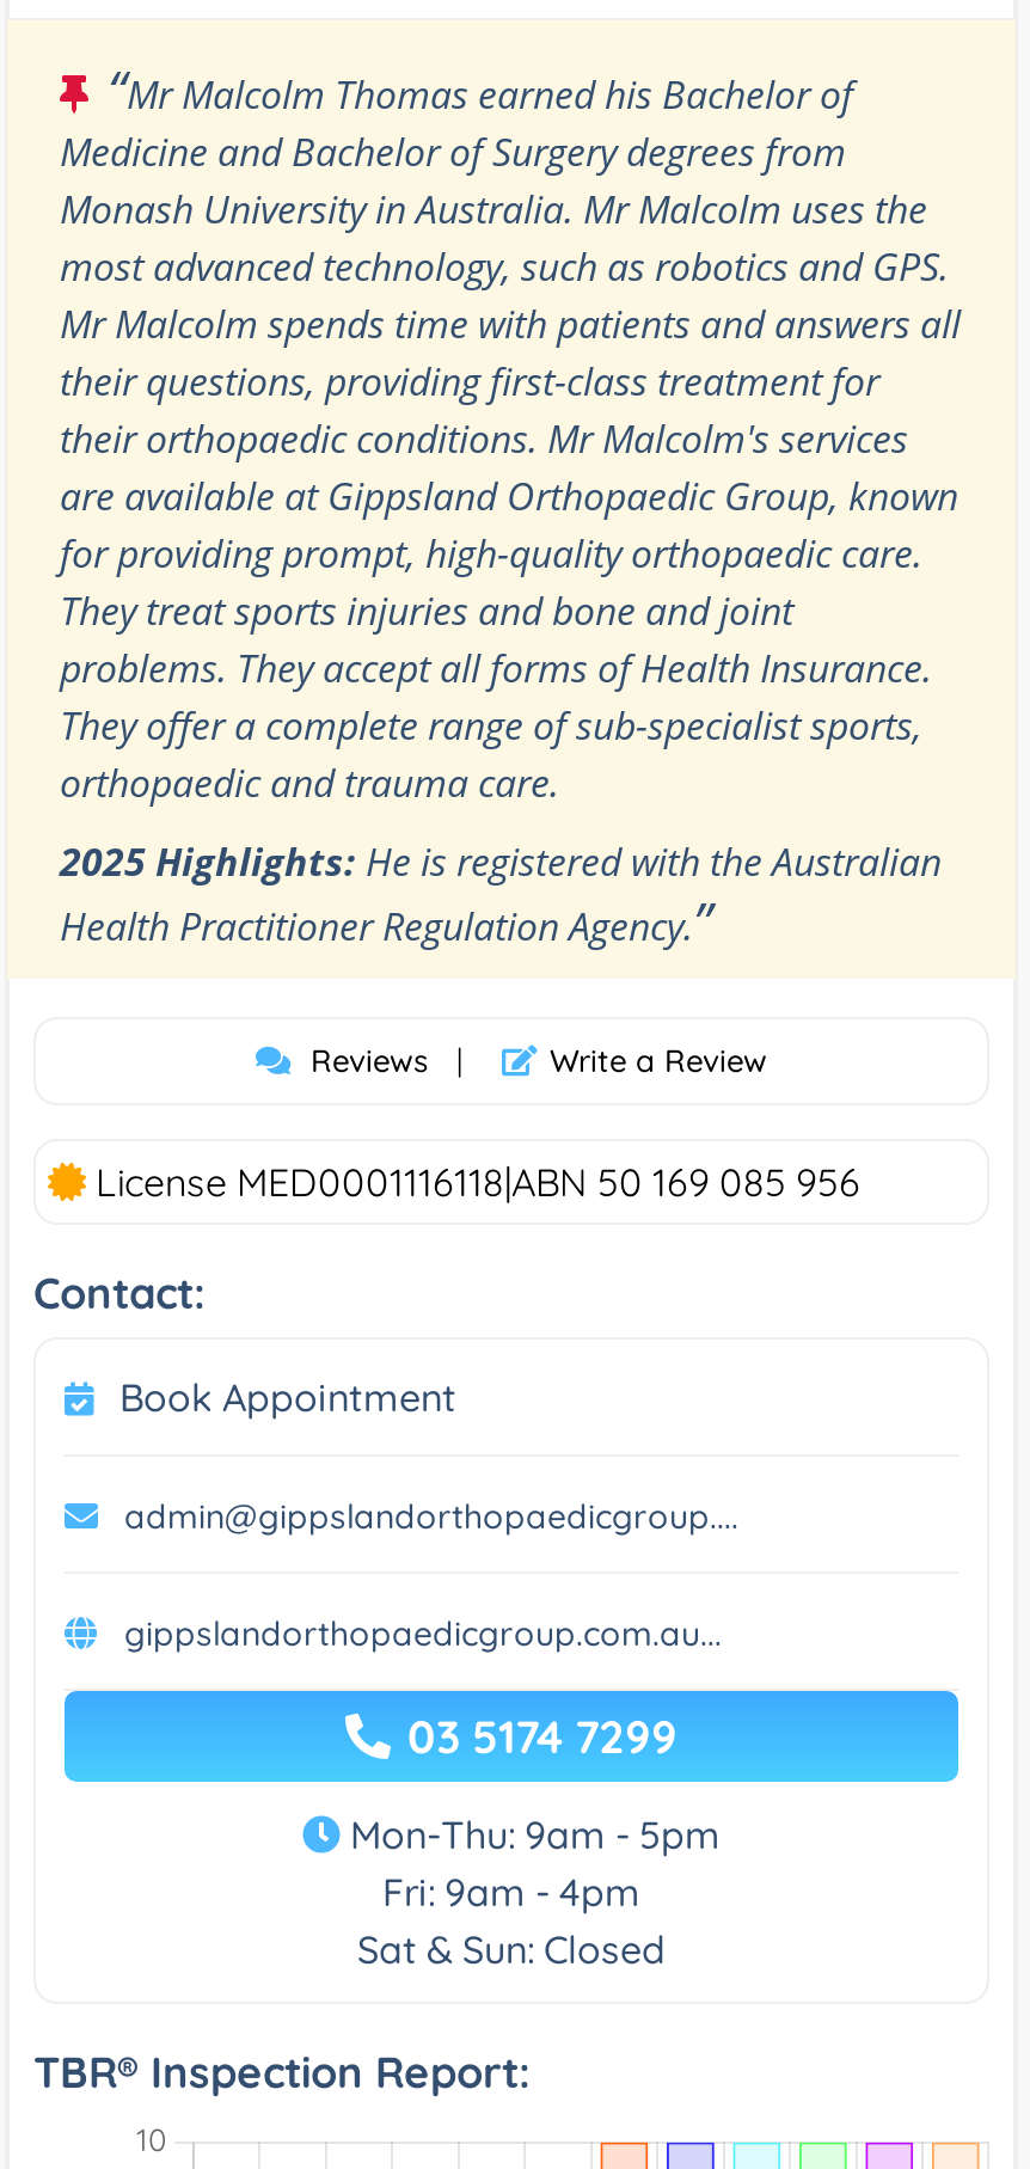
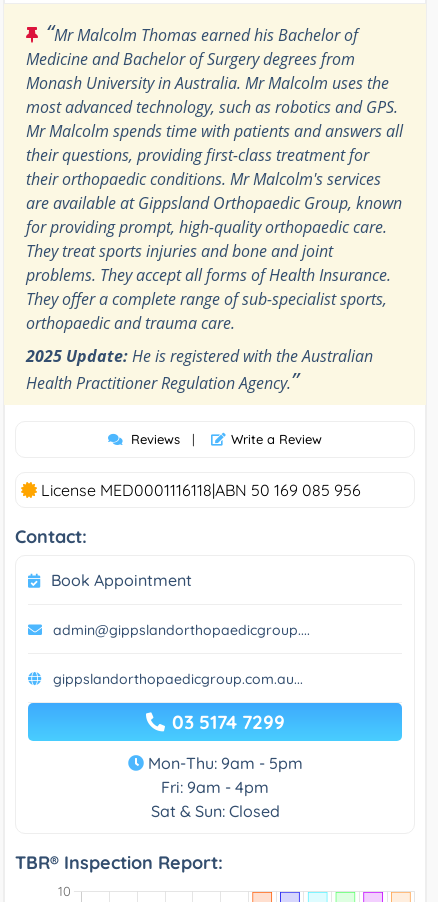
- 2025 Highlights: He is registered with the Australian
+ 2025 Update: He is registered with the Australian
